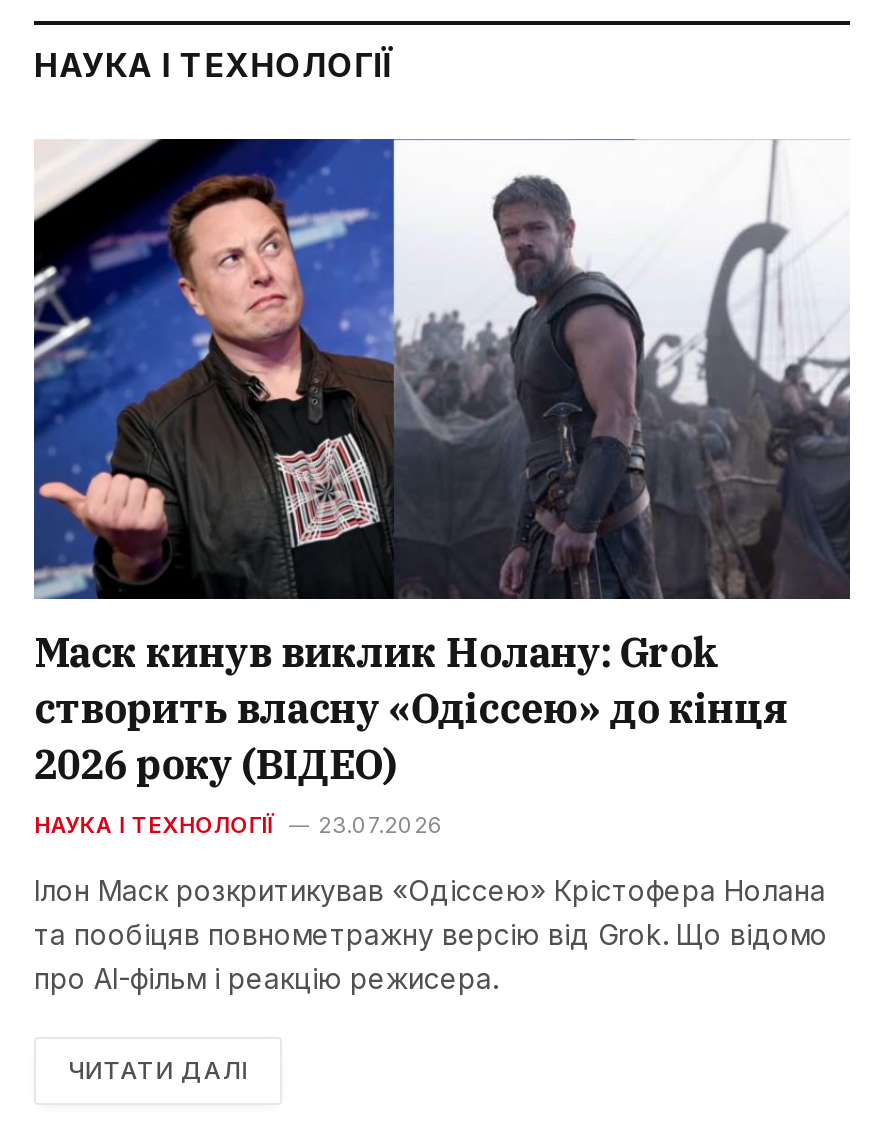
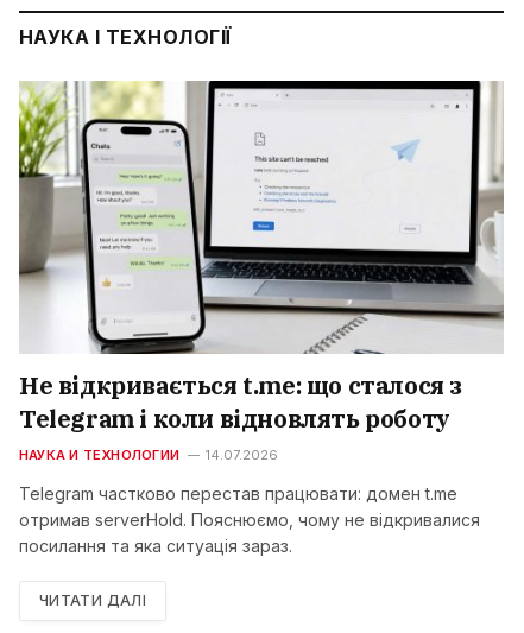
- [image]
- Маск кинув виклик Нолану: Grok
- створить власну «Одіссею» до кінця
- 2026 року (ВІДЕО)
- НАУКА І ТЕХНОЛОГІЇ
- 23.07.2026
+ [image]
+ Не відкривається t.me: що сталося з
+ Telegram і коли відновлять роботу
+ НАУКА И ТЕХНОЛОГИИ
+ 14.07.2026

- Ілон Маск розкритикував «Одіссею» Крістофера Нолана
- та пообіцяв повнометражну версію від Grok. Що відомо
- про AI-фільм і реакцію режисера.
+ Telegram частково перестав працювати: домен t.me
+ отримав serverHold. Пояснюємо, чому не відкривалися
+ посилання та яка ситуація зараз.
